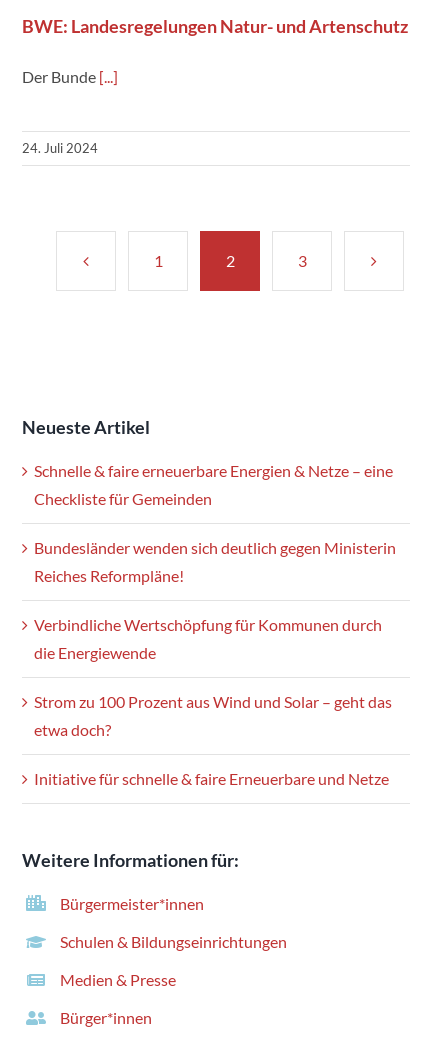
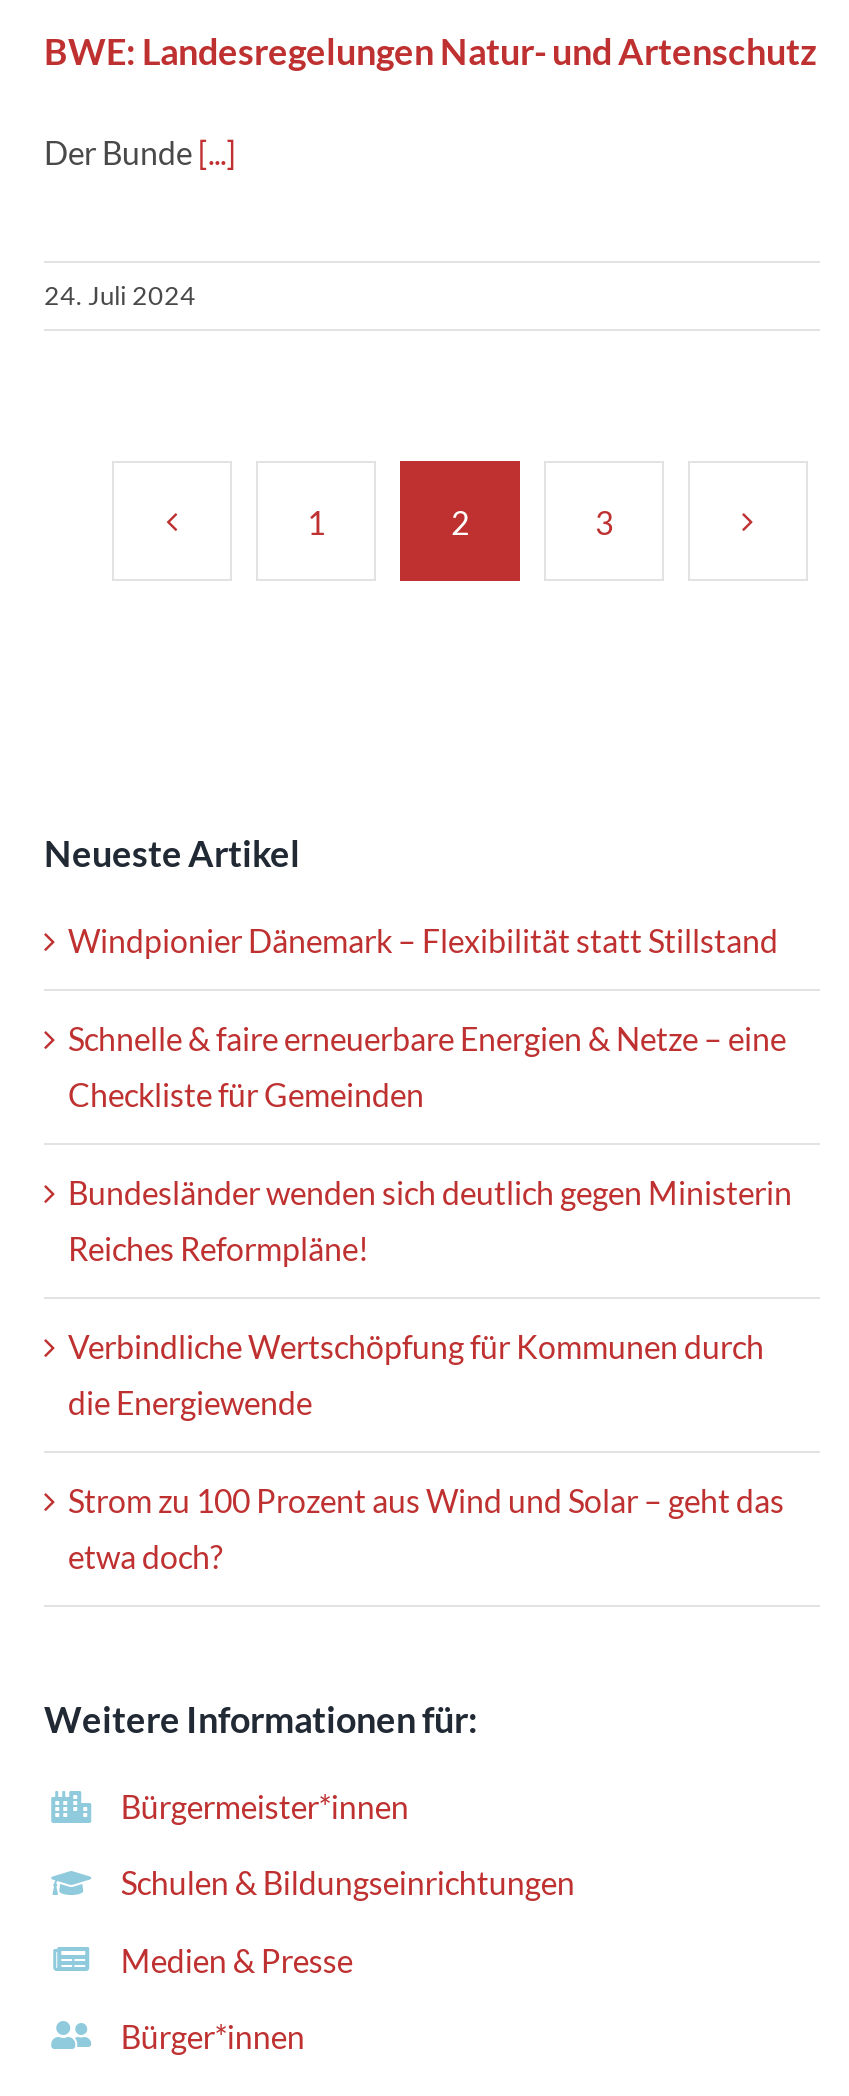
+ Windpionier Dänemark – Flexibilität statt Stillstand

moved down: Schnelle & faire erneuerbare Energien & Netze – eine | Checkliste für Gemeinden | Bundesländer wenden sich deutlich gegen Ministerin | Reiches Reformpläne! | Verbindliche Wertschöpfung für Kommunen durch | die Energiewende | Strom zu 100 Prozent aus Wind und Solar – geht das | etwa doch?

- Initiative für schnelle & faire Erneuerbare und Netze
